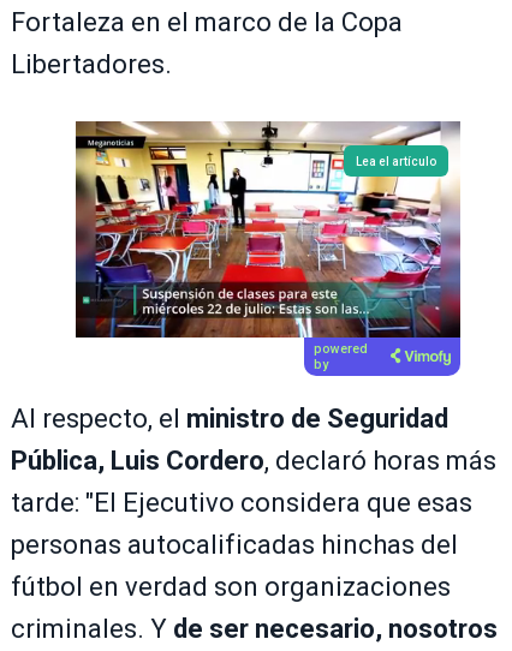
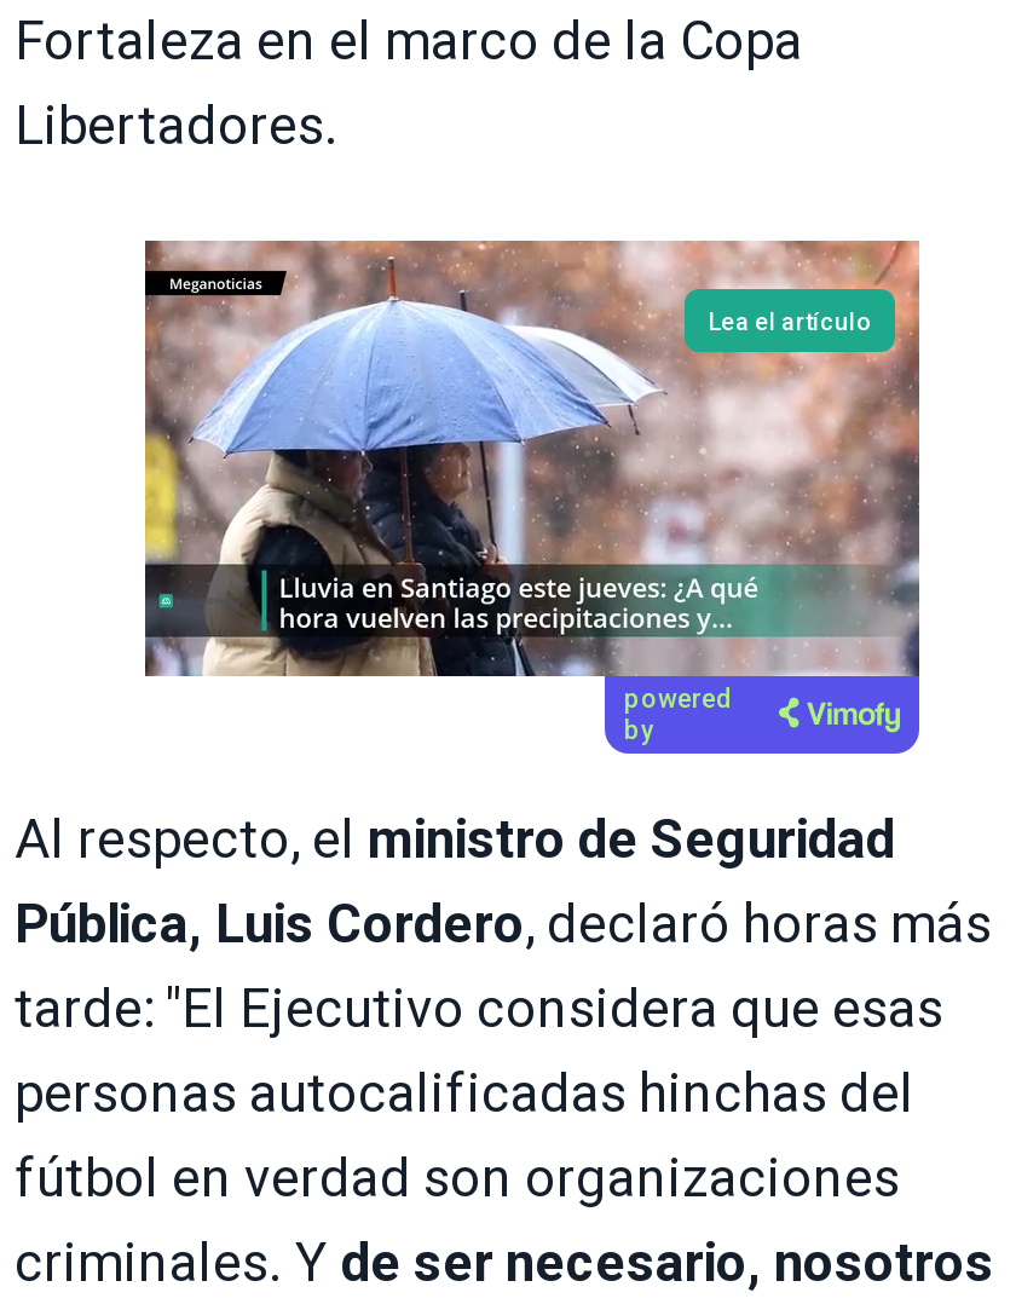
- [image]
+ [image]
